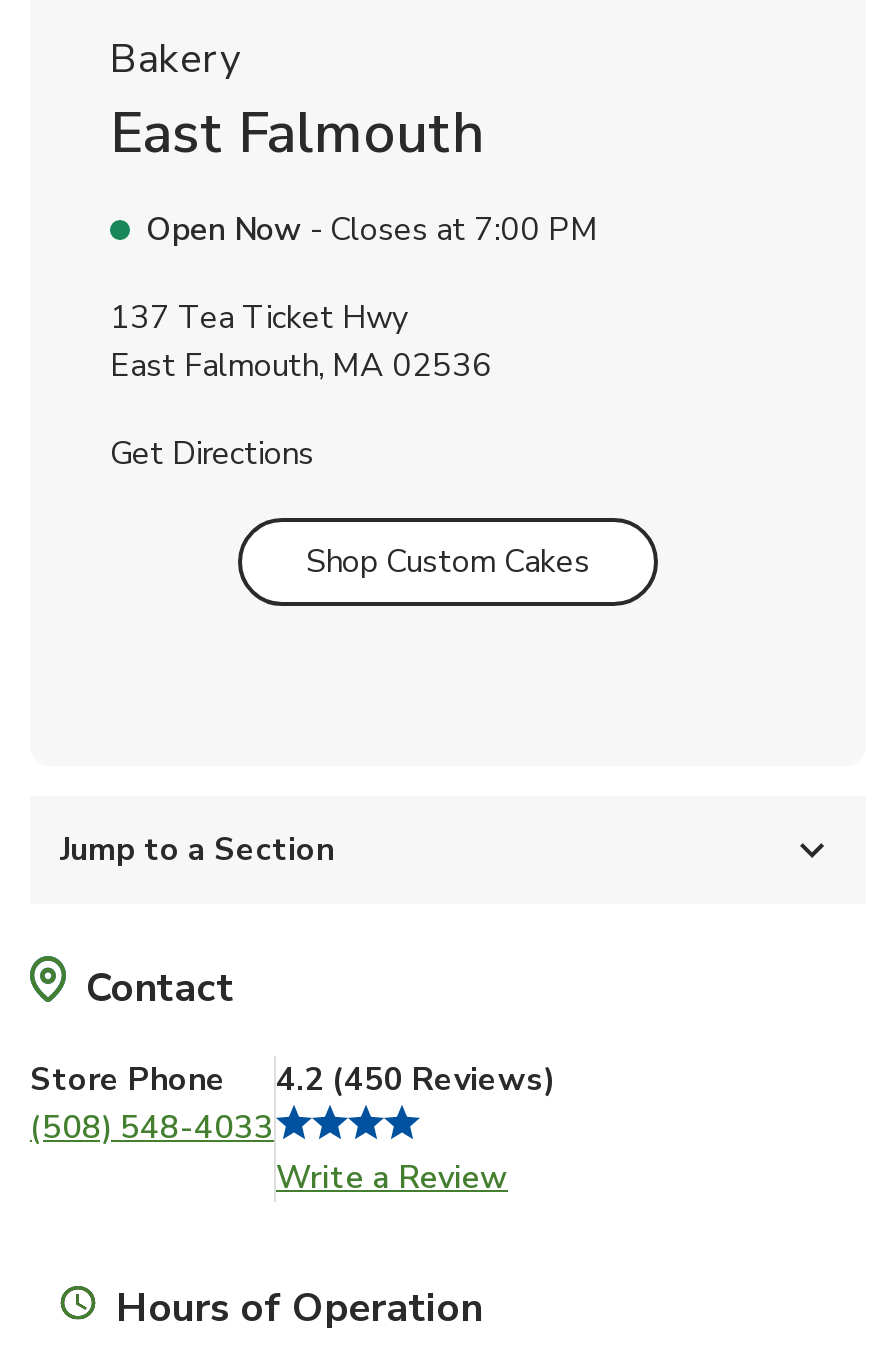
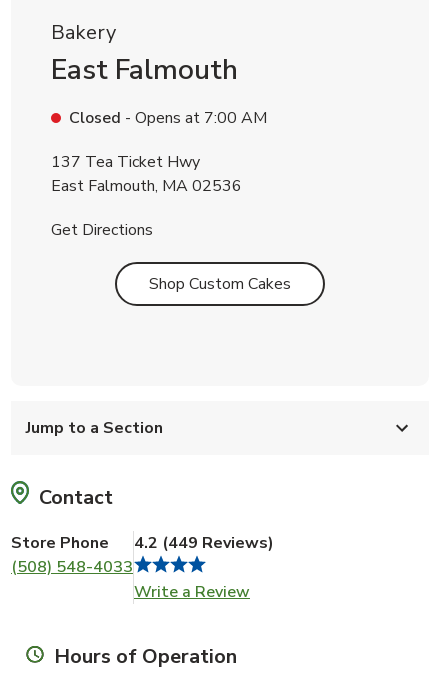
- Open Now - Closes at 7:00 PM
+ Closed - Opens at 7:00 AM

- Store Phone 4.2 (450 Reviews)
+ Store Phone 4.2 (449 Reviews)
